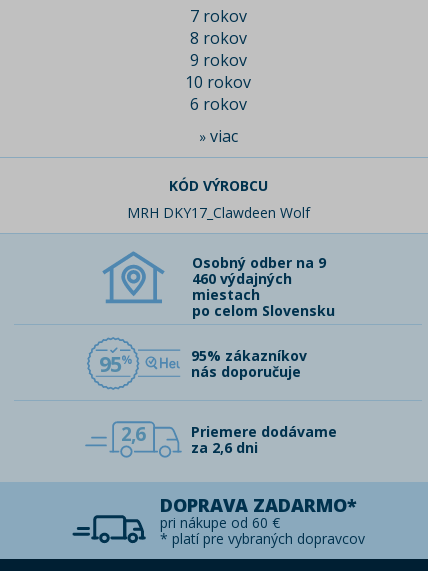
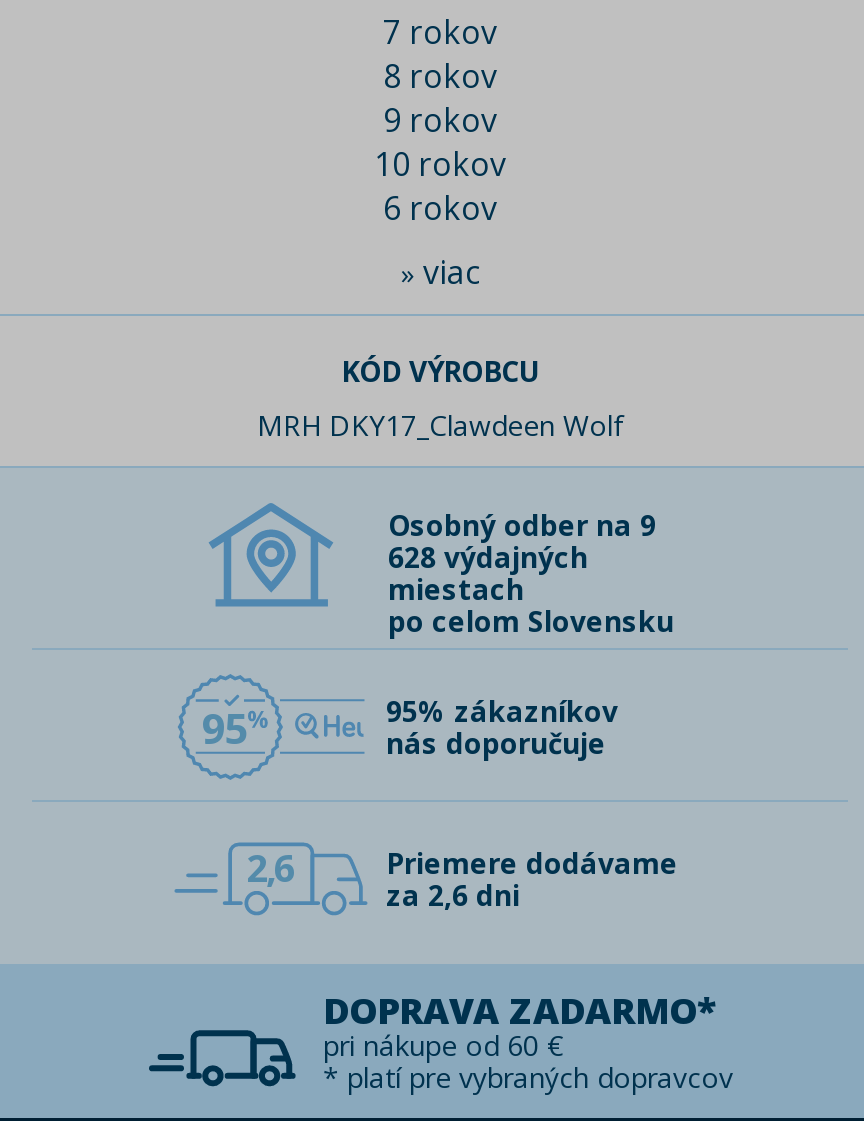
- 460 výdajných
+ 628 výdajných
